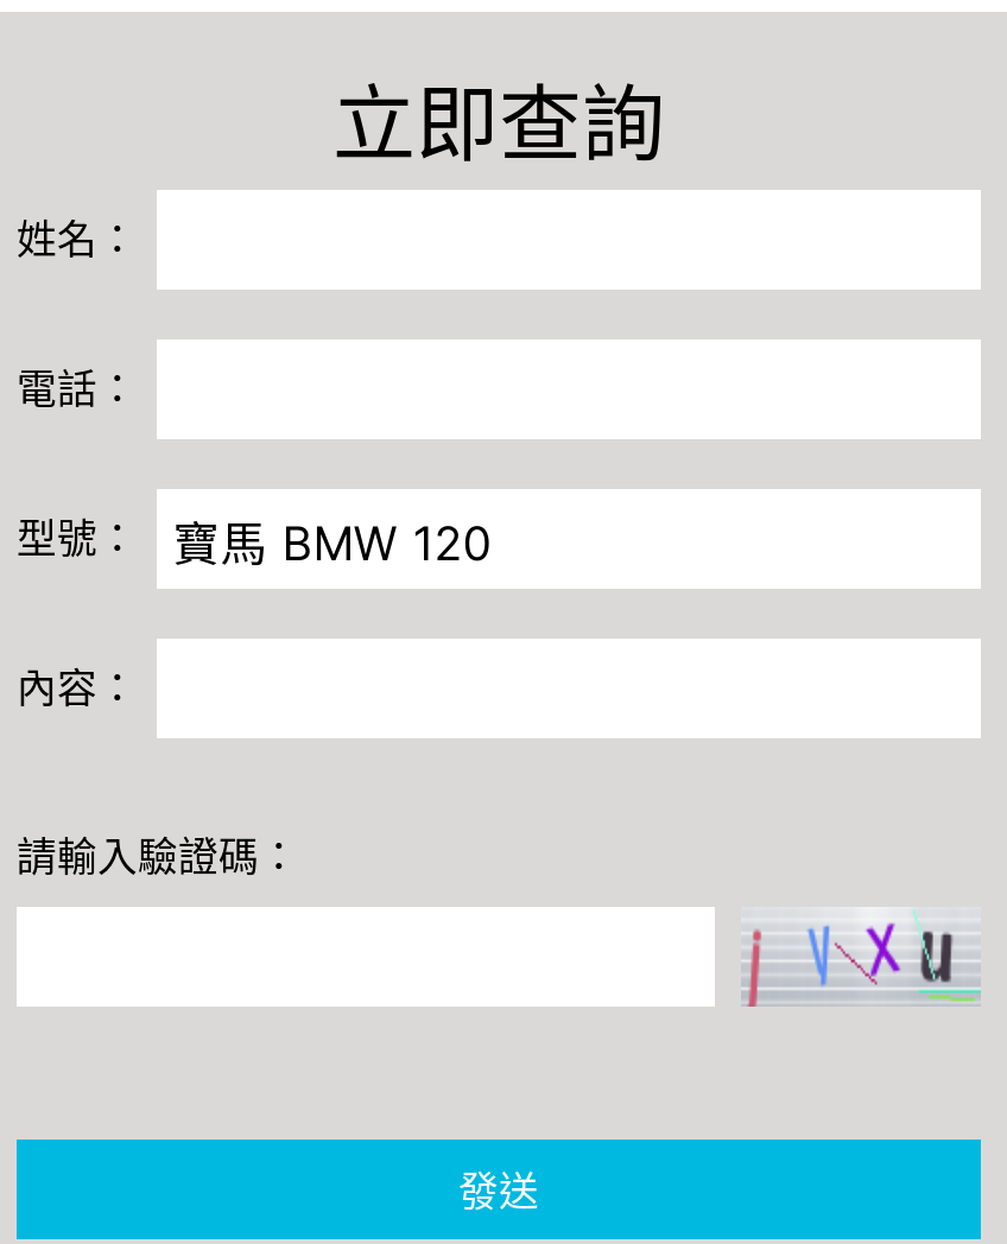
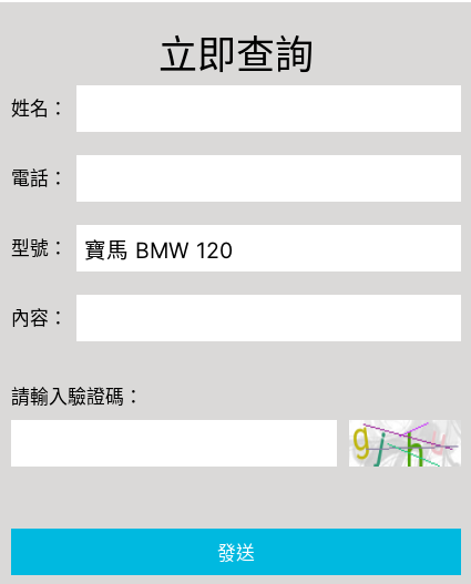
- [image]
+ [image]
